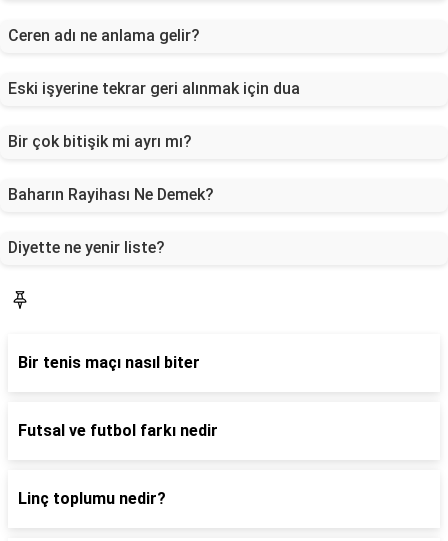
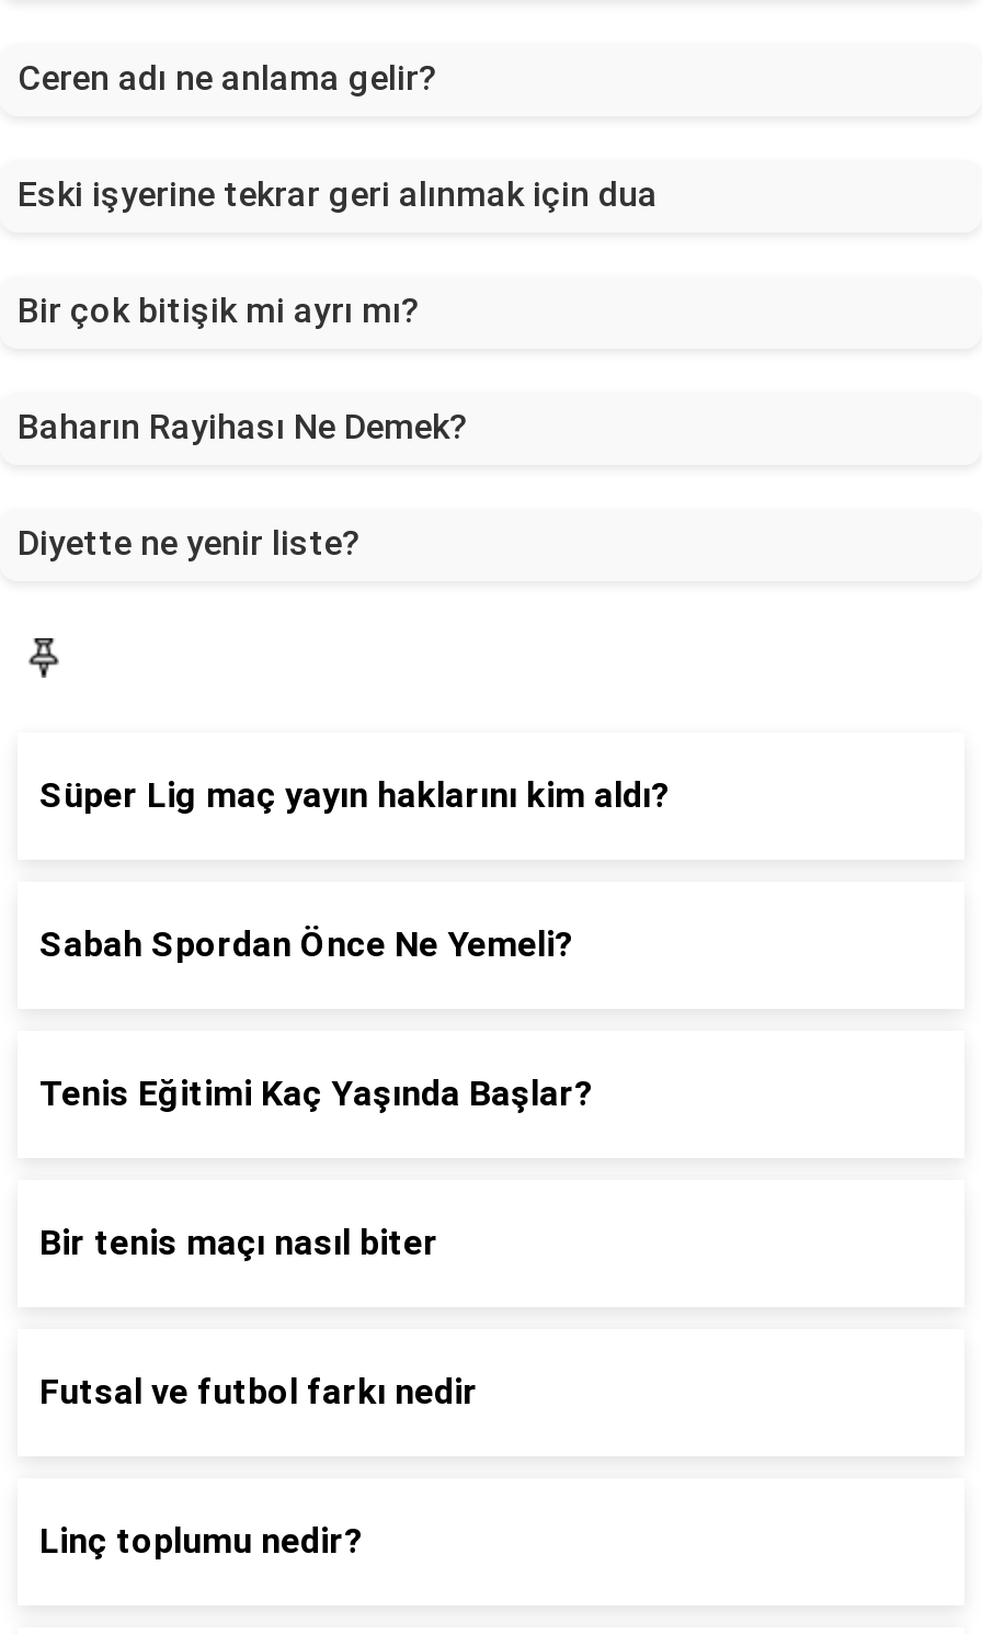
+ Süper Lig maç yayın haklarını kim aldı?

+ Sabah Spordan Önce Ne Yemeli?

+ Tenis Eğitimi Kaç Yaşında Başlar?
